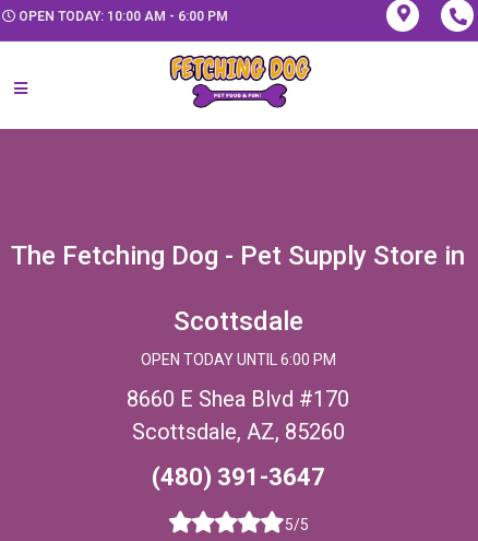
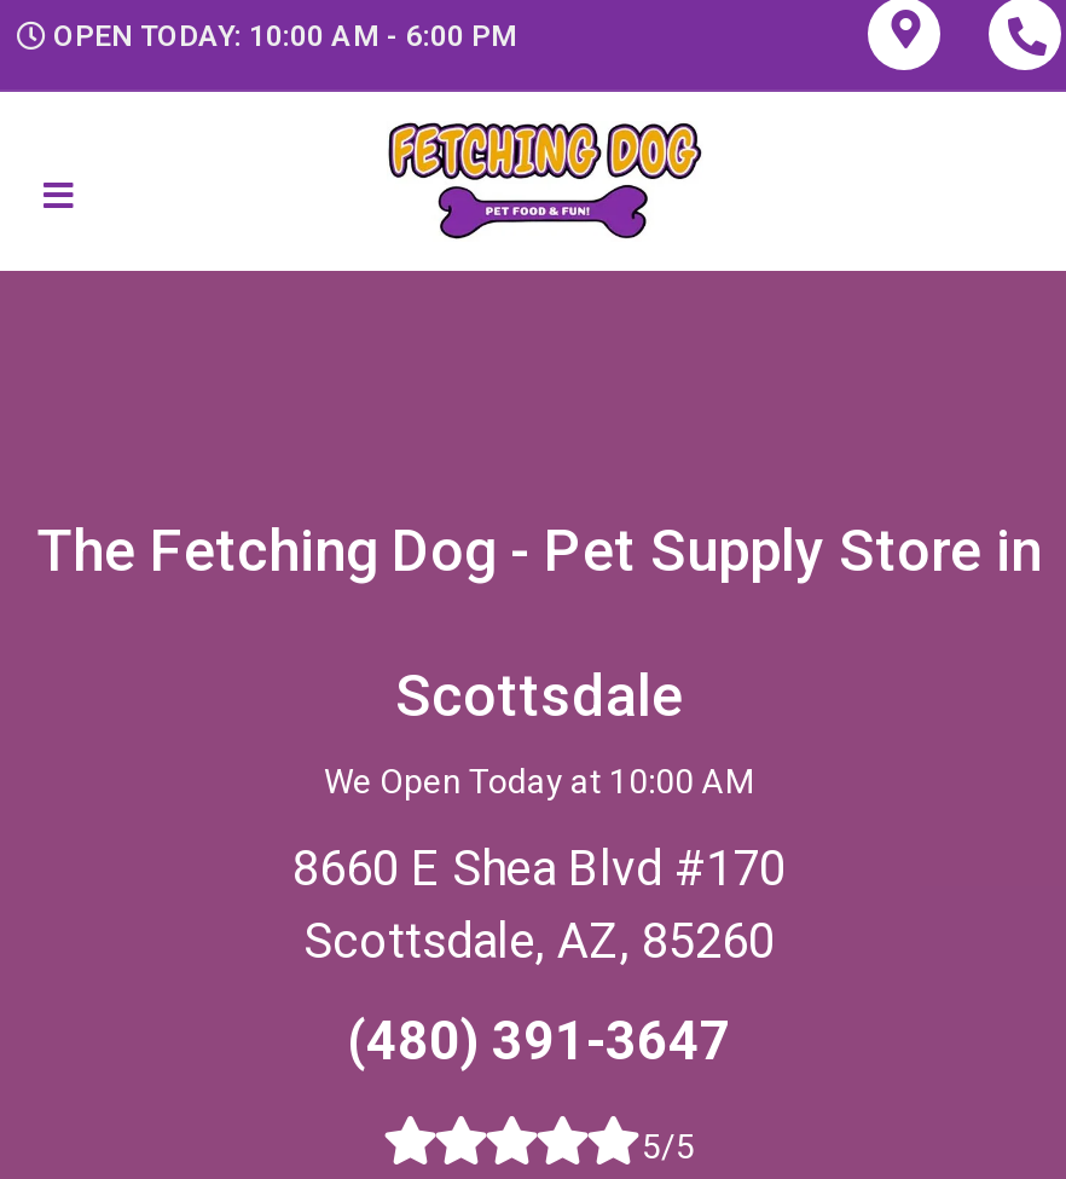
- OPEN TODAY UNTIL 6:00 PM
+ We Open Today at 10:00 AM
